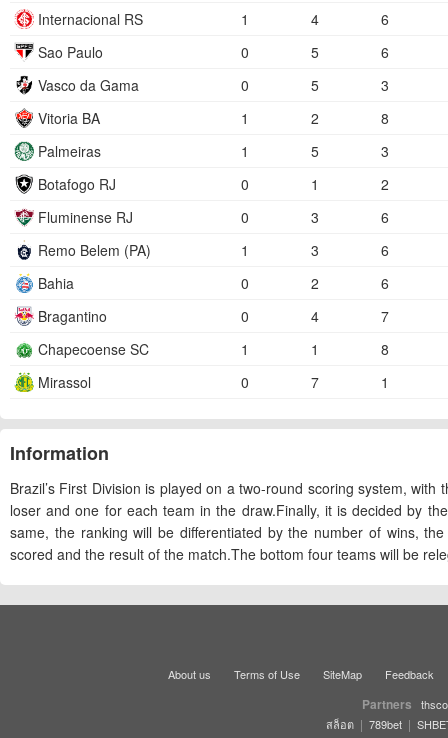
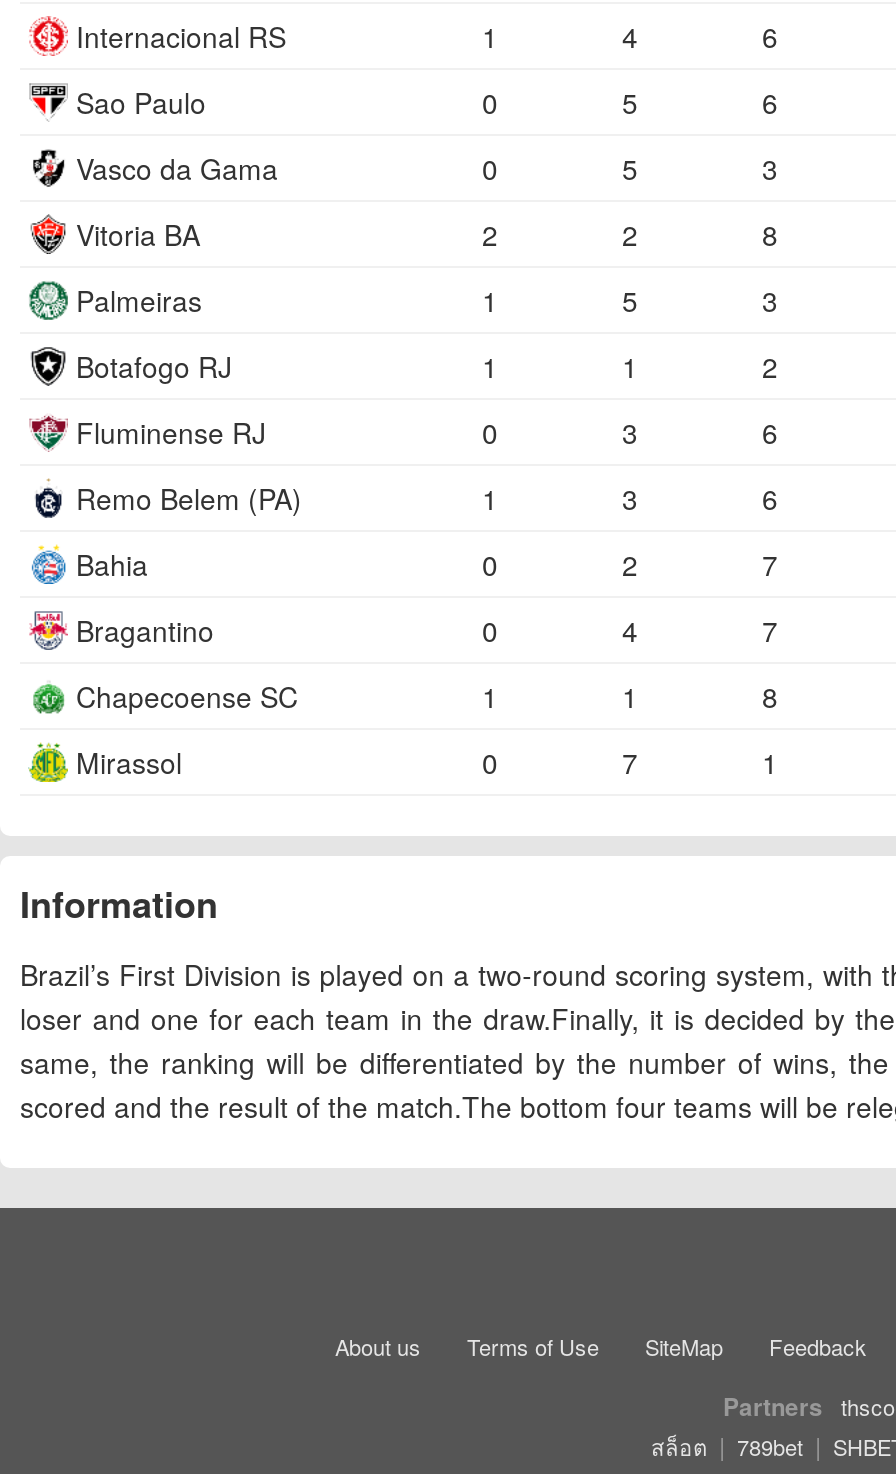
- 1
+ 2

- 0
+ 1

- 6
+ 7
